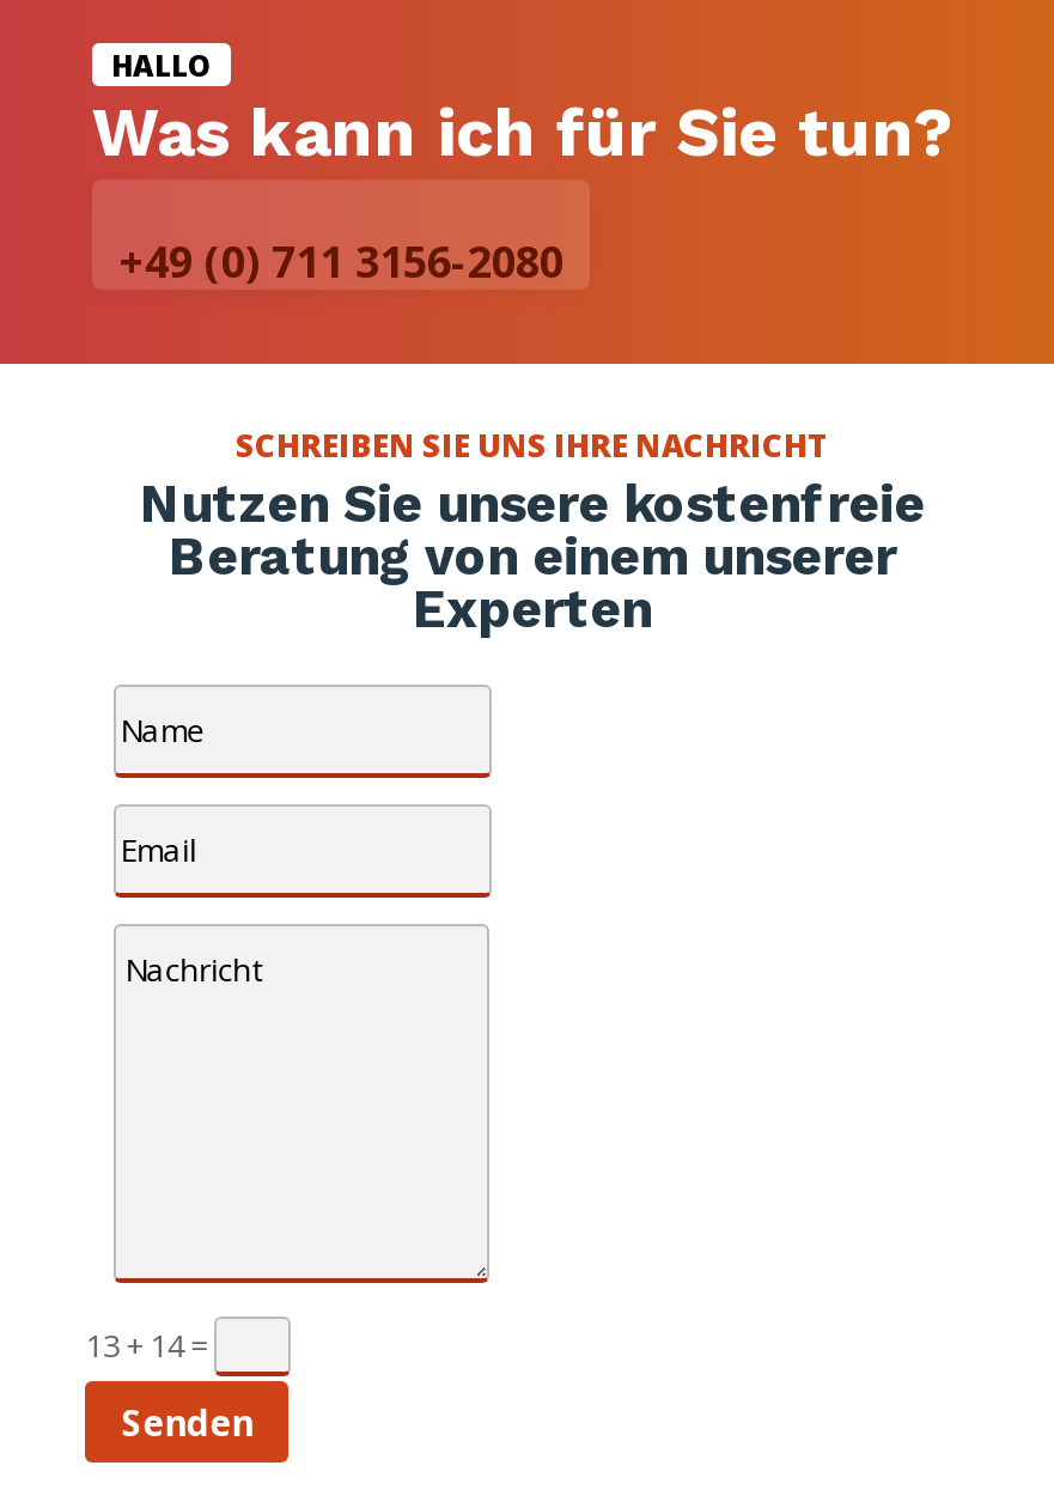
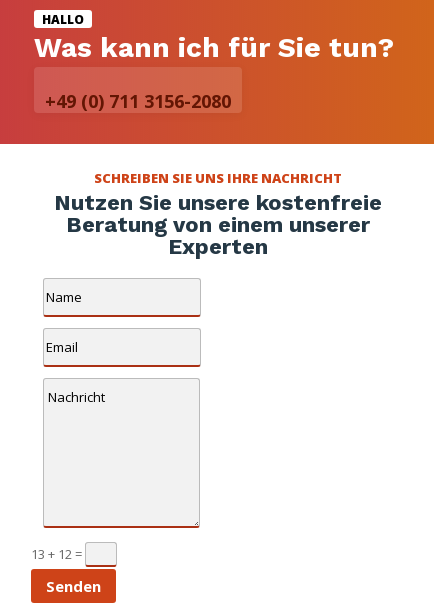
- 13 + 14=
+ 13 + 12=
